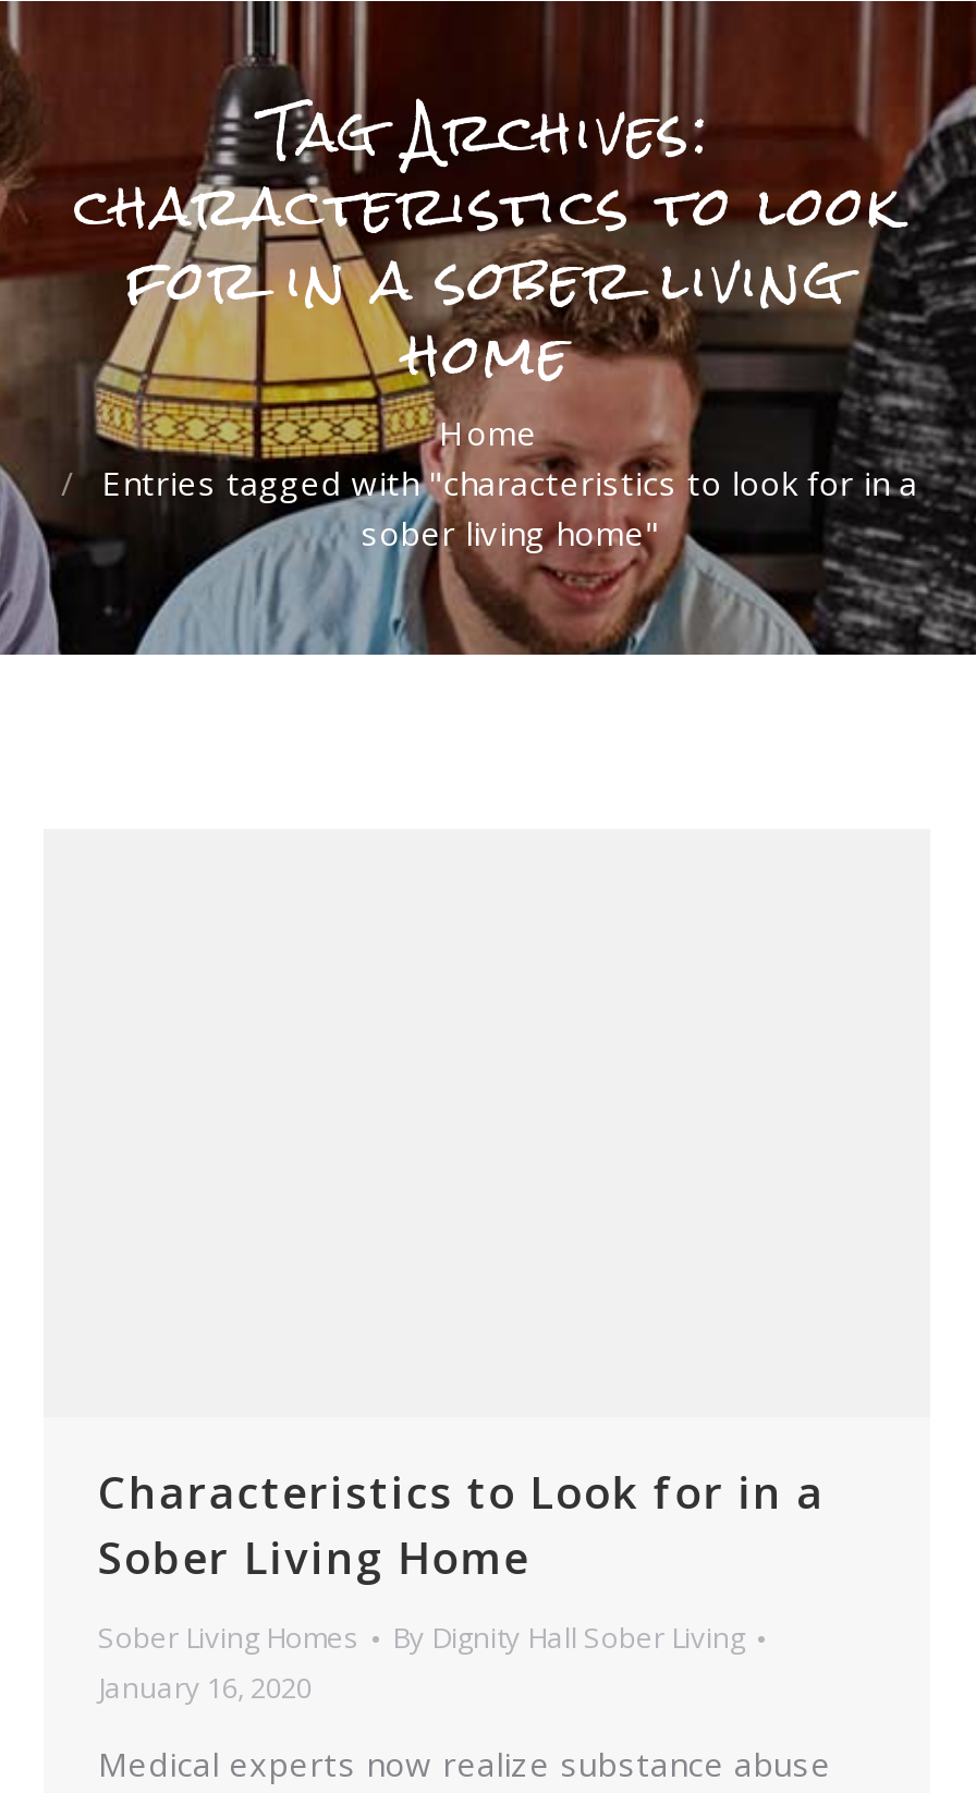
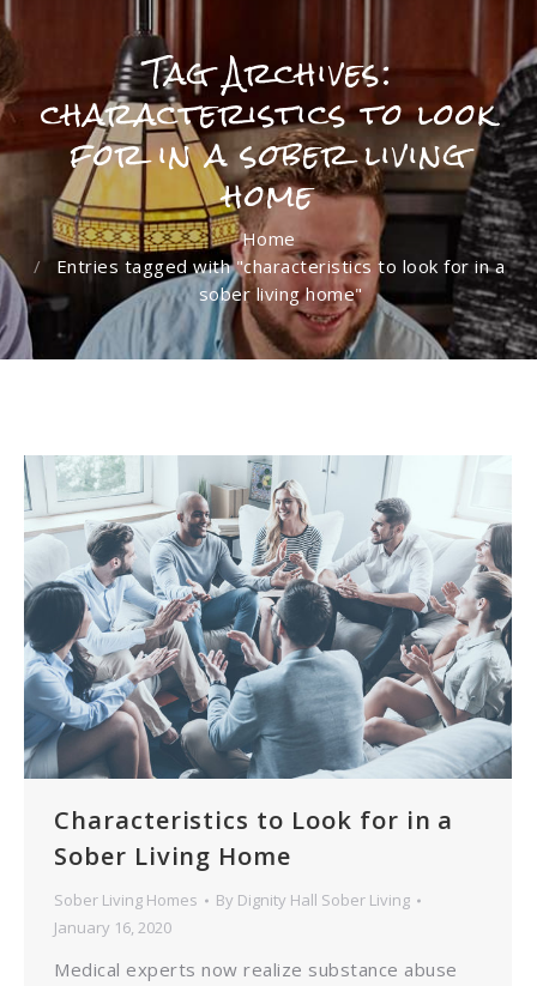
+ [image]
